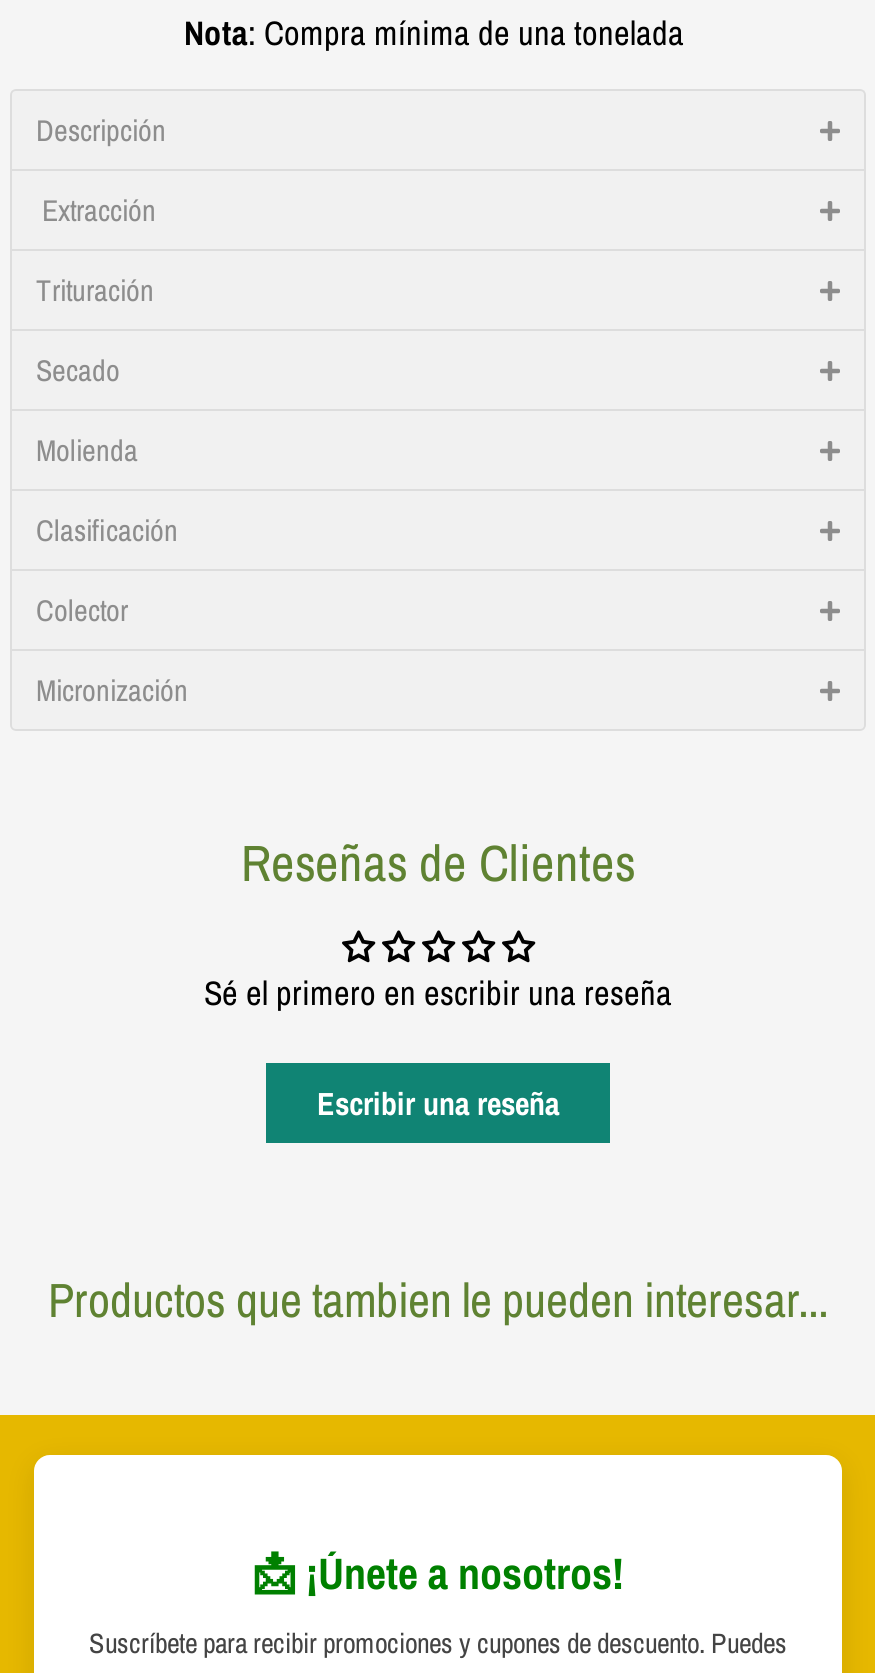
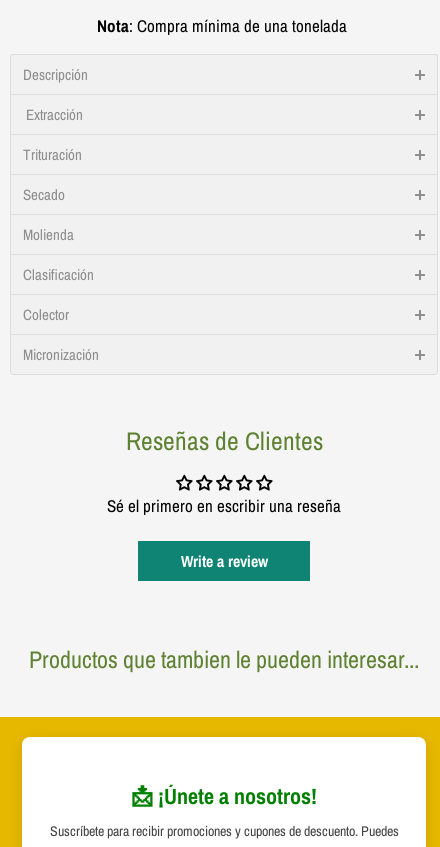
- Escribir una reseña
+ Write a review
